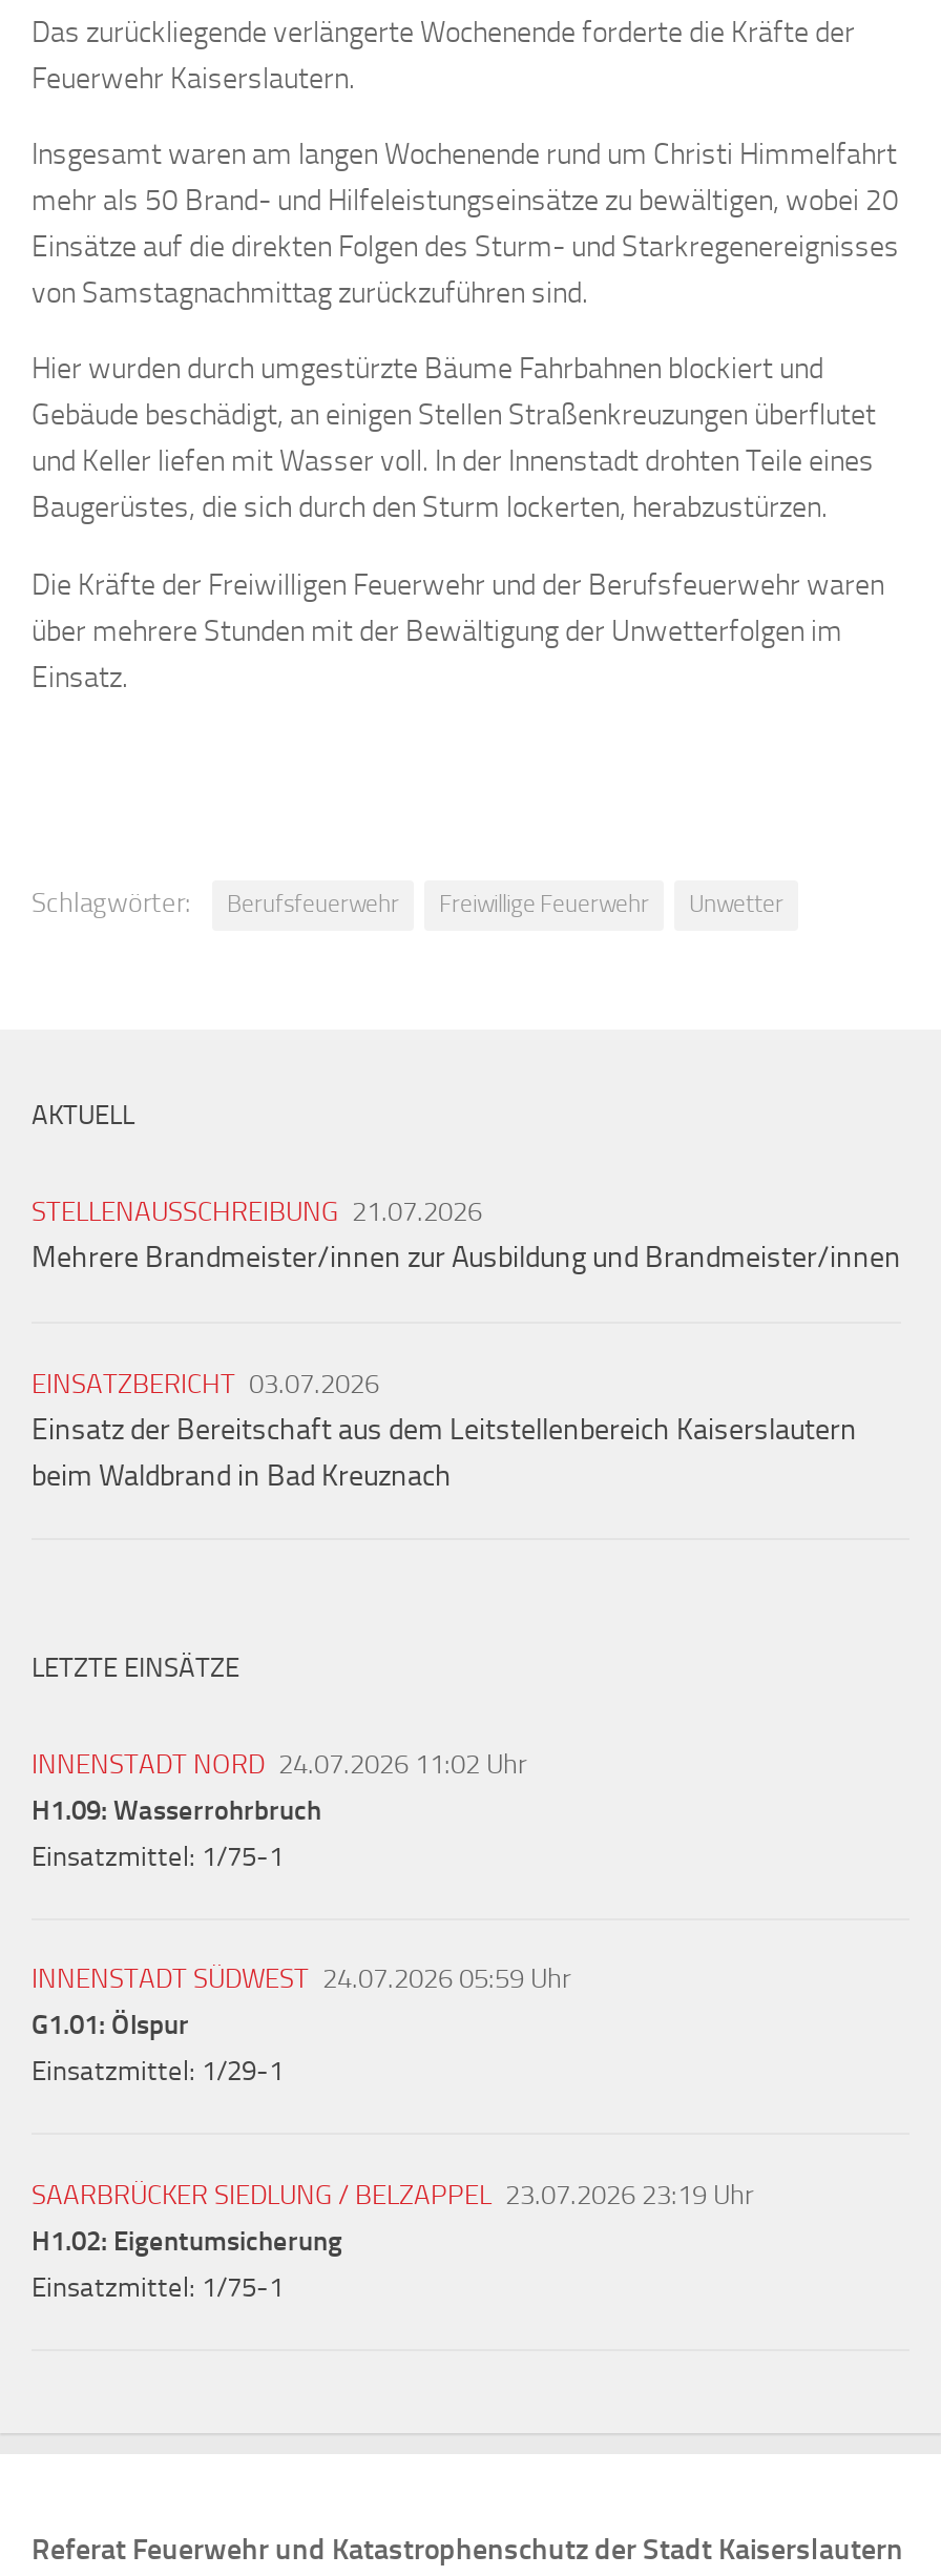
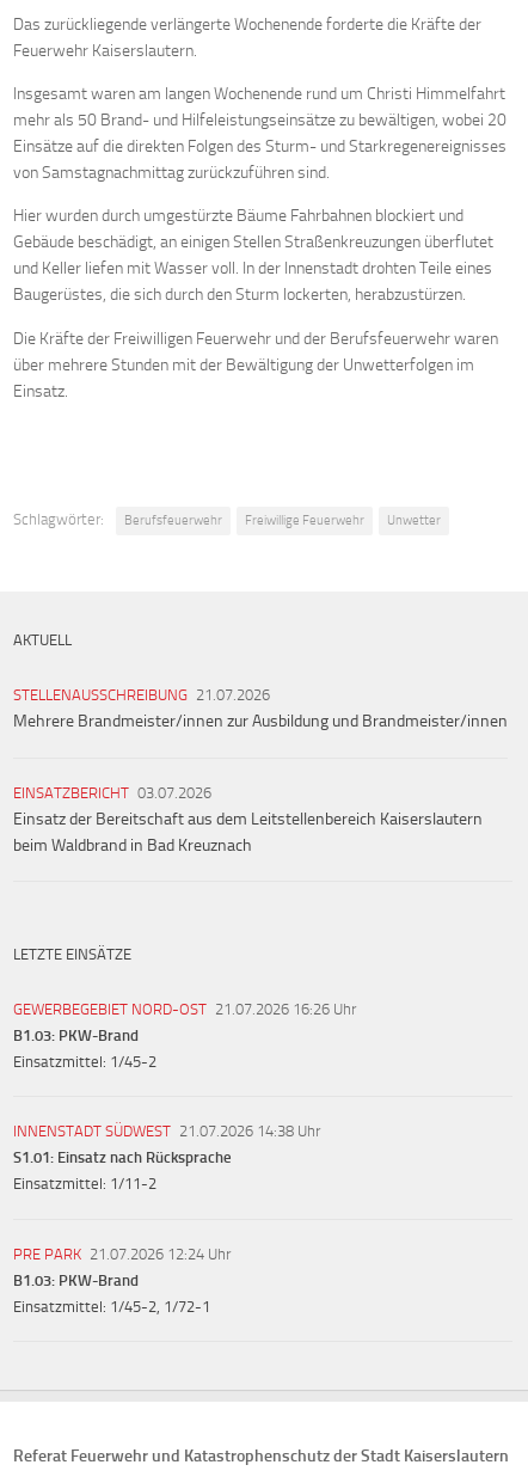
- INNENSTADT NORD 24.07.2026 11:02 Uhr
+ GEWERBEGEBIET NORD-OST 21.07.2026 16:26 Uhr

- H1.09: Wasserrohrbruch
+ B1.03: PKW-Brand

- Einsatzmittel: 1/75-1
+ Einsatzmittel: 1/45-2

- INNENSTADT SÜDWEST 24.07.2026 05:59 Uhr
+ INNENSTADT SÜDWEST 21.07.2026 14:38 Uhr

- G1.01: Ölspur
+ S1.01: Einsatz nach Rücksprache

- Einsatzmittel: 1/29-1
+ Einsatzmittel: 1/11-2

- SAARBRÜCKER SIEDLUNG / BELZAPPEL 23.07.2026 23:19 Uhr
+ PRE PARK 21.07.2026 12:24 Uhr

- H1.02: Eigentumsicherung
+ B1.03: PKW-Brand

- Einsatzmittel: 1/75-1
+ Einsatzmittel: 1/45-2, 1/72-1
